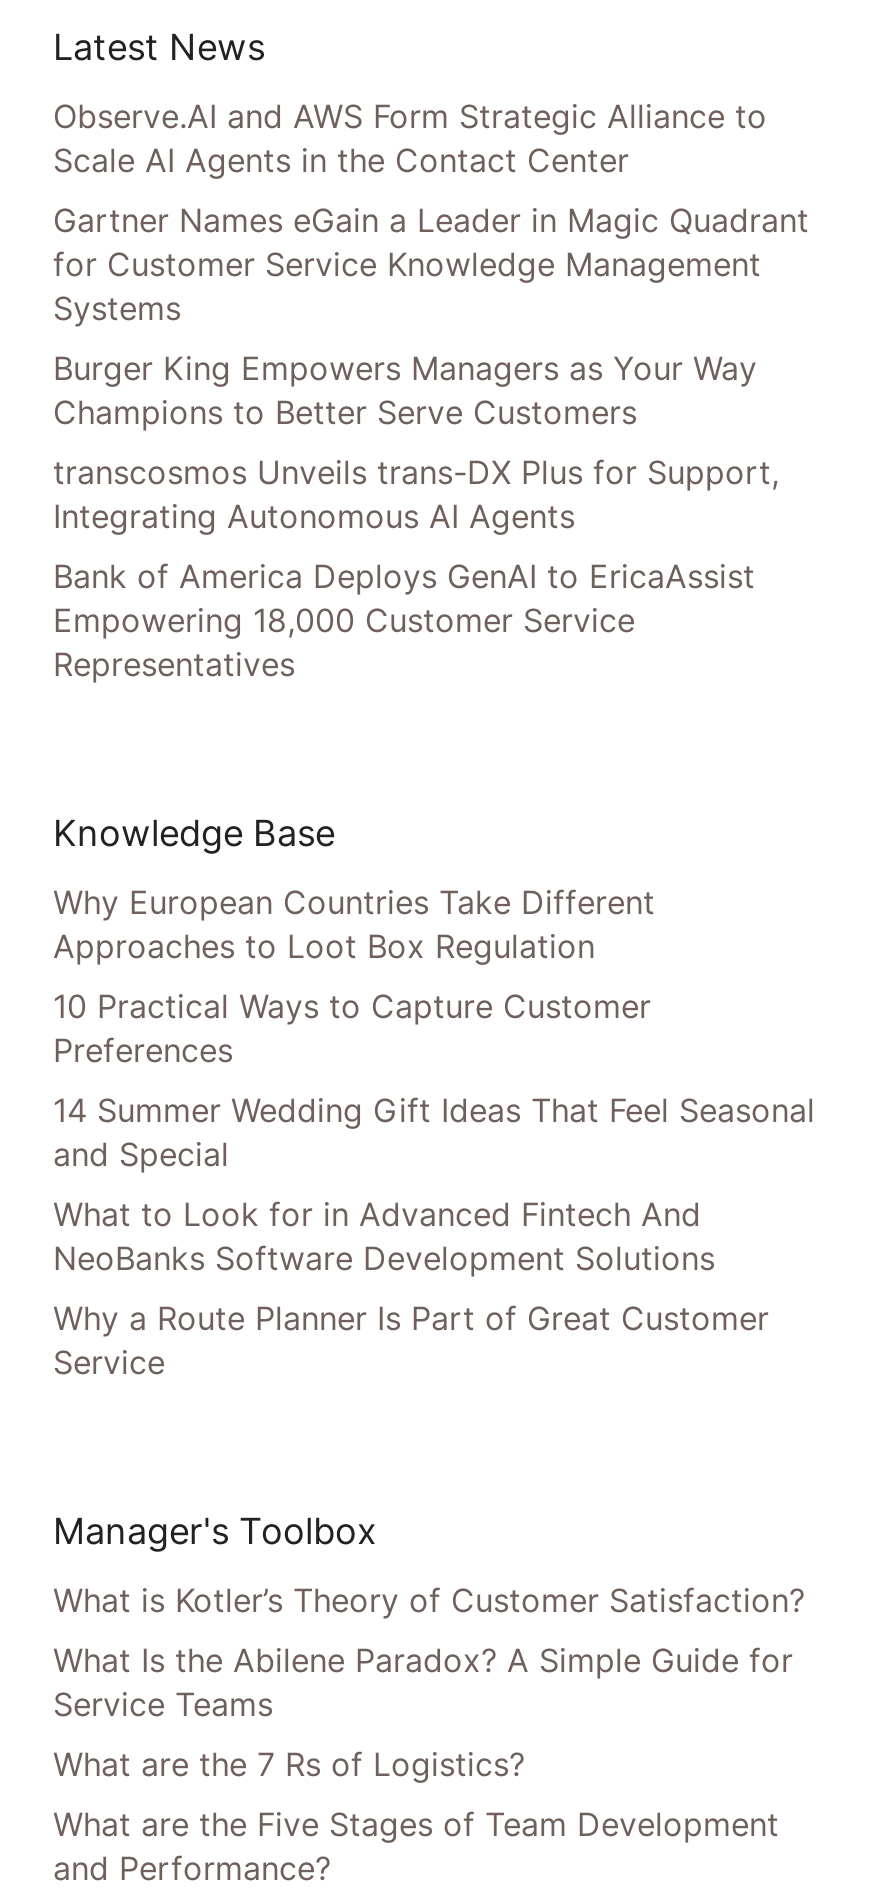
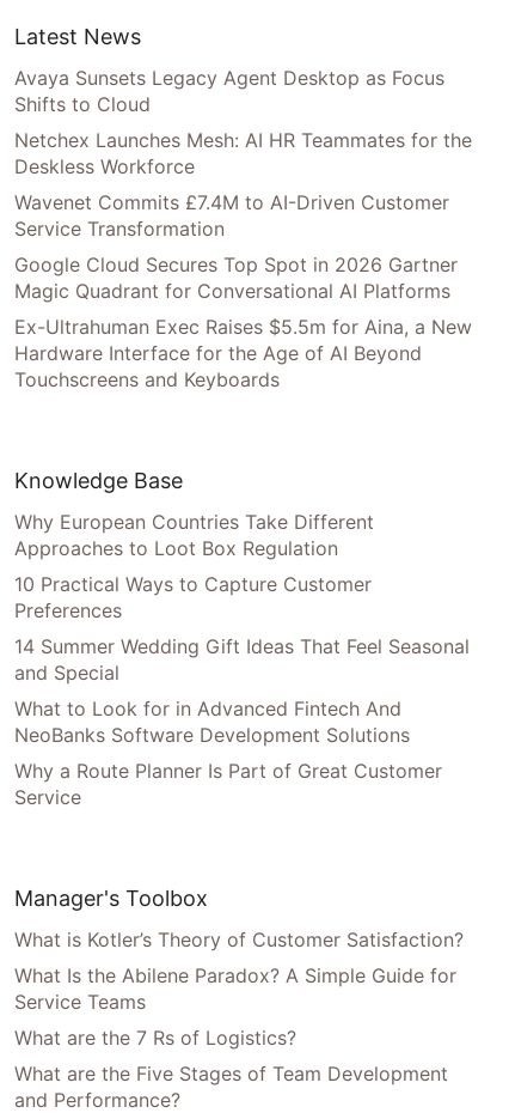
- Observe.AI and AWS Form Strategic Alliance to
- Scale AI Agents in the Contact Center
+ Avaya Sunsets Legacy Agent Desktop as Focus
+ Shifts to Cloud

- Gartner Names eGain a Leader in Magic Quadrant
- for Customer Service Knowledge Management
- Systems
+ Netchex Launches Mesh: AI HR Teammates for the
+ Deskless Workforce

- Burger King Empowers Managers as Your Way
- Champions to Better Serve Customers
+ Wavenet Commits £7.4M to AI-Driven Customer
+ Service Transformation

- transcosmos Unveils trans-DX Plus for Support,
- Integrating Autonomous AI Agents
+ Google Cloud Secures Top Spot in 2026 Gartner
+ Magic Quadrant for Conversational AI Platforms

- Bank of America Deploys GenAI to EricaAssist
- Empowering 18,000 Customer Service
- Representatives
+ Ex-Ultrahuman Exec Raises $5.5m for Aina, a New
+ Hardware Interface for the Age of AI Beyond
+ Touchscreens and Keyboards
